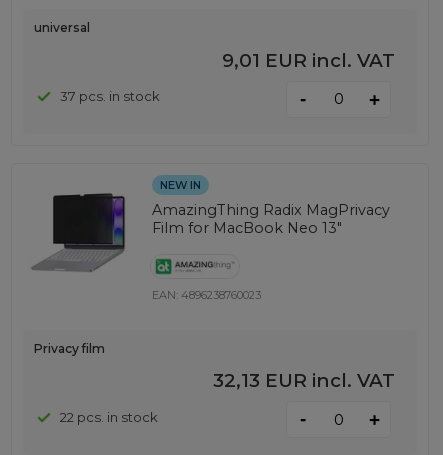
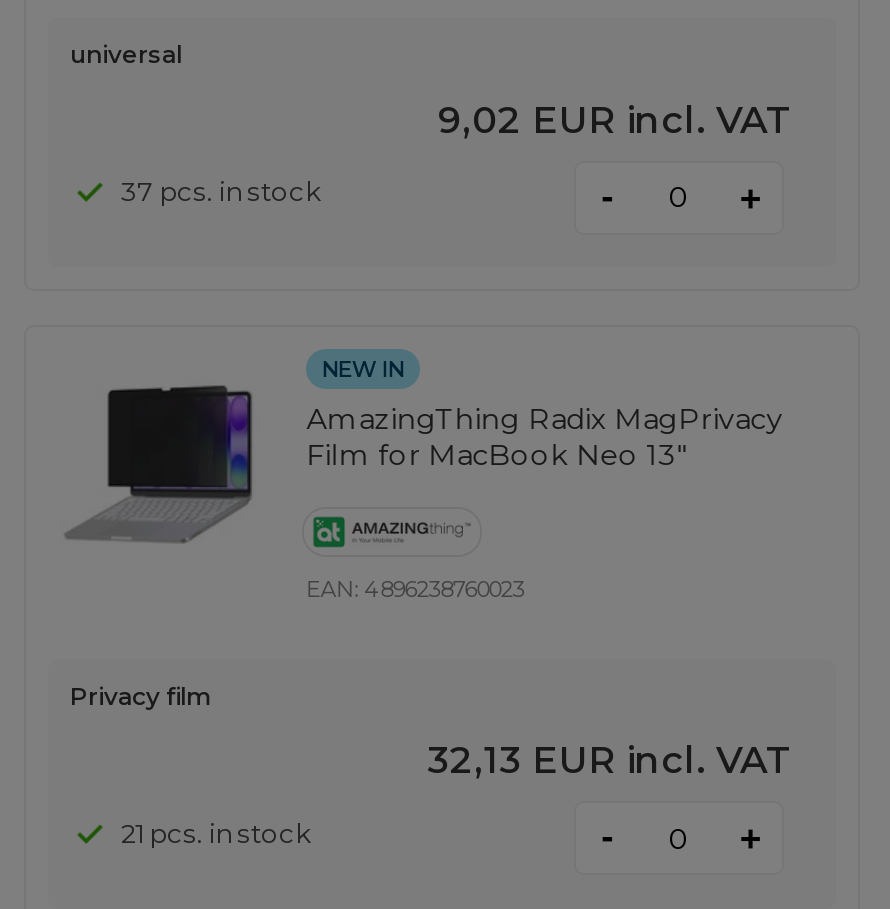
- 9,01 EUR incl. VAT
+ 9,02 EUR incl. VAT

- 22 pcs. in stock
+ 21 pcs. in stock
